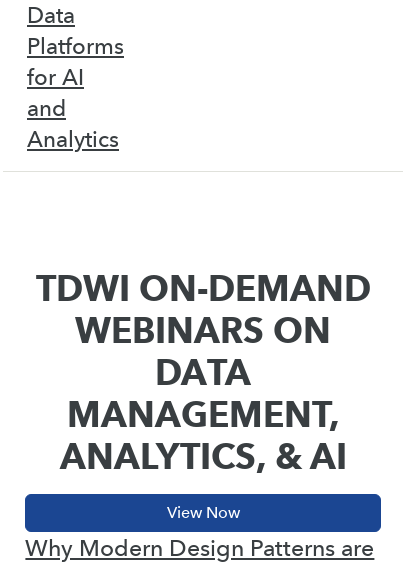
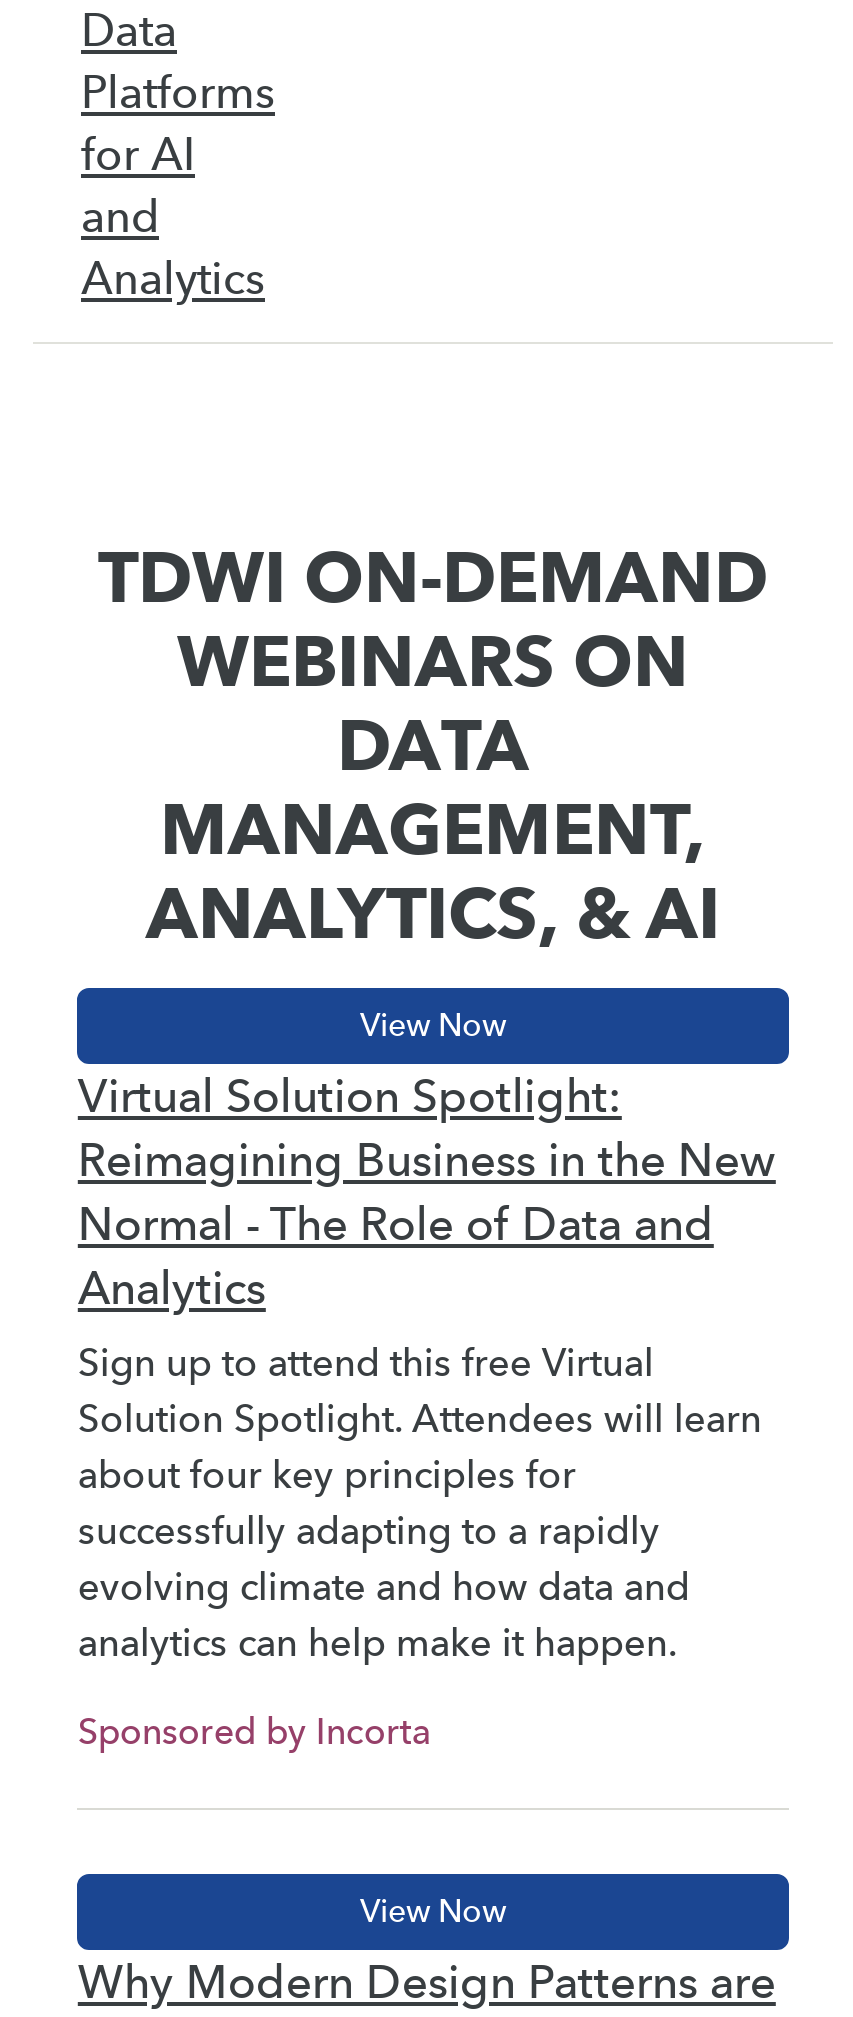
+ Virtual Solution Spotlight:
+ Reimagining Business in the New
+ Normal - The Role of Data and
+ Analytics
+ Sign up to attend this free Virtual
+ Solution Spotlight. Attendees will learn
+ about four key principles for
+ successfully adapting to a rapidly
+ evolving climate and how data and
+ analytics can help make it happen.
+ Sponsored by Incorta
